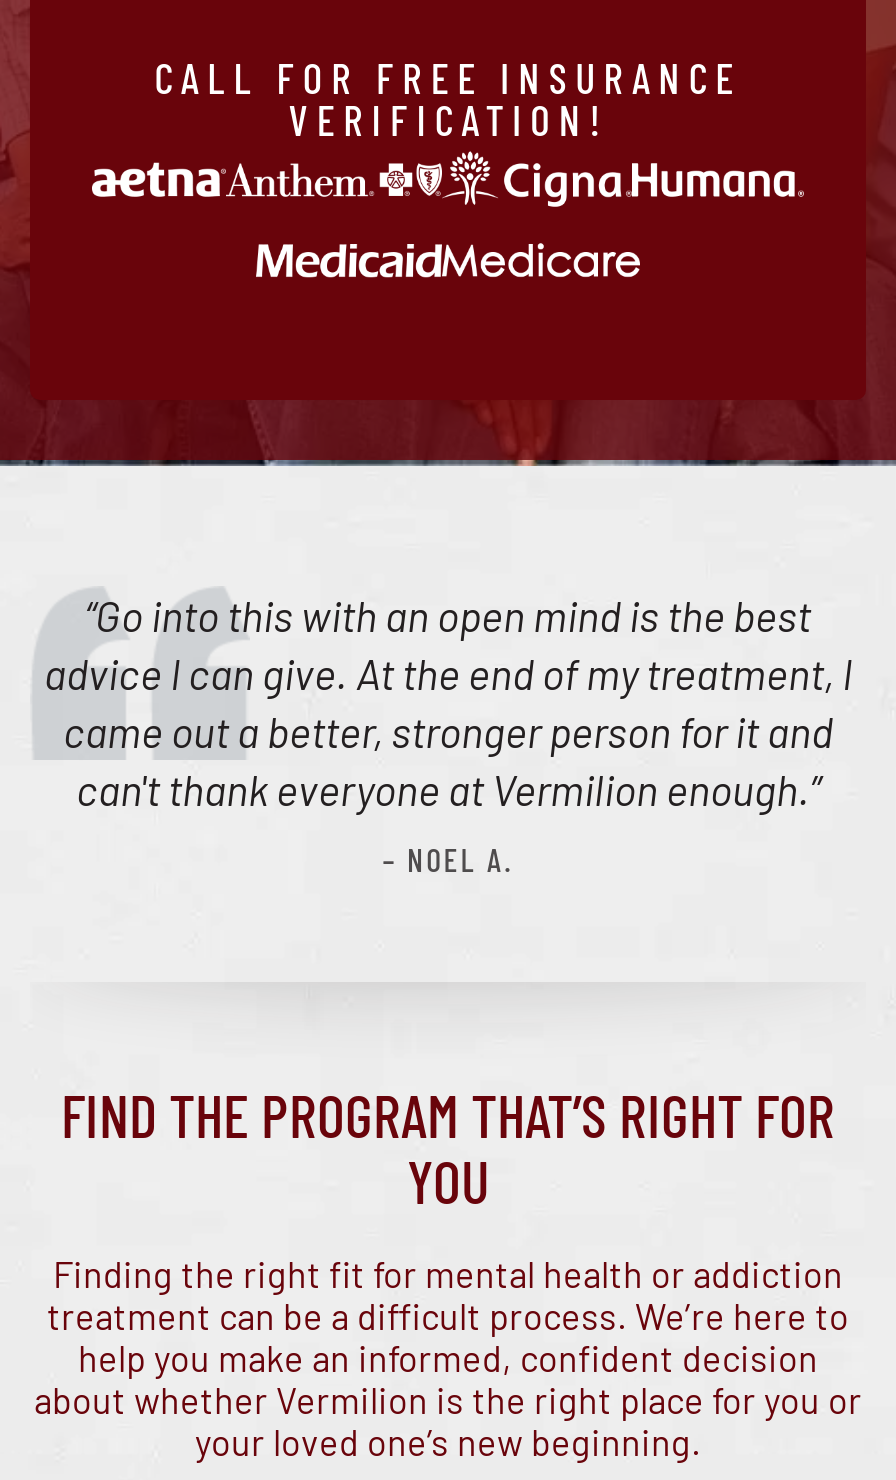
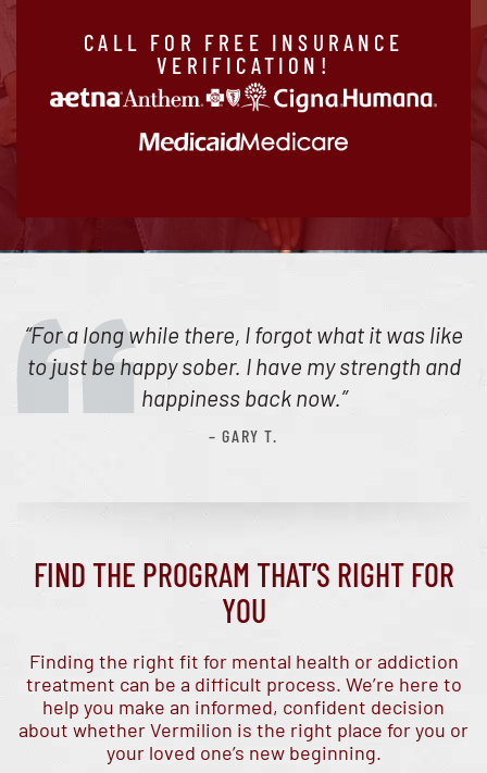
- “Go into this with an open mind is the best
- advice I can give. At the end of my treatment, I
- came out a better, stronger person for it and
- can't thank everyone at Vermilion enough.”
+ “For a long while there, I forgot what it was like
+ to just be happy sober. I have my strength and
+ happiness back now.”

- – NOEL A.
+ – GARY T.
